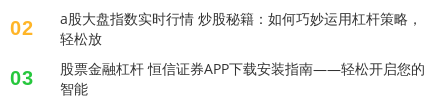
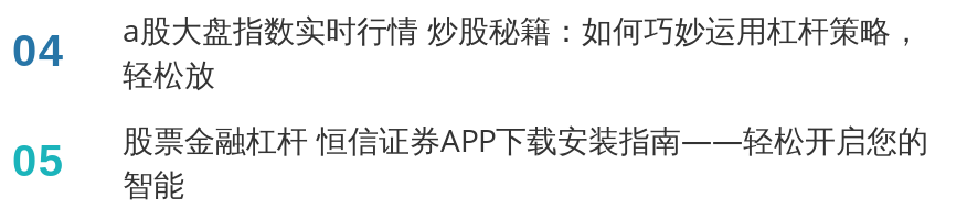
- 02 a股大盘指数实时行情 炒股秘籍：如何巧妙运用杠杆策略， 轻松放
+ 04 a股大盘指数实时行情 炒股秘籍：如何巧妙运用杠杆策略， 轻松放

- 03 股票金融杠杆 恒信证券APP下载安装指南——轻松开启您的 智能
+ 05 股票金融杠杆 恒信证券APP下载安装指南——轻松开启您的 智能
